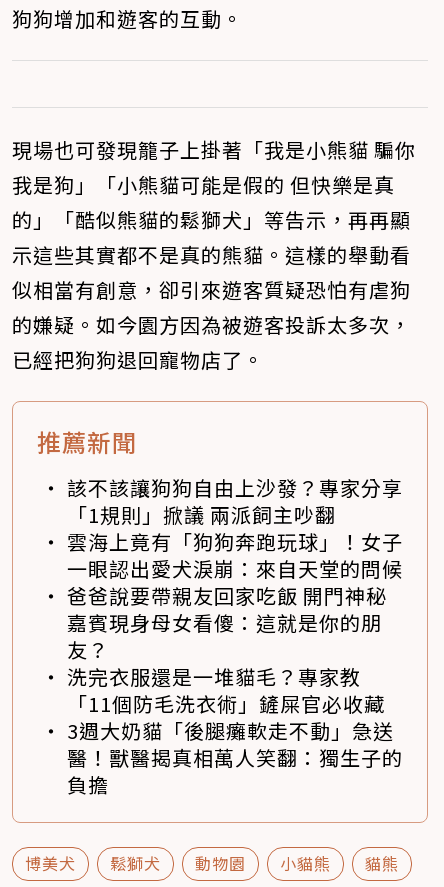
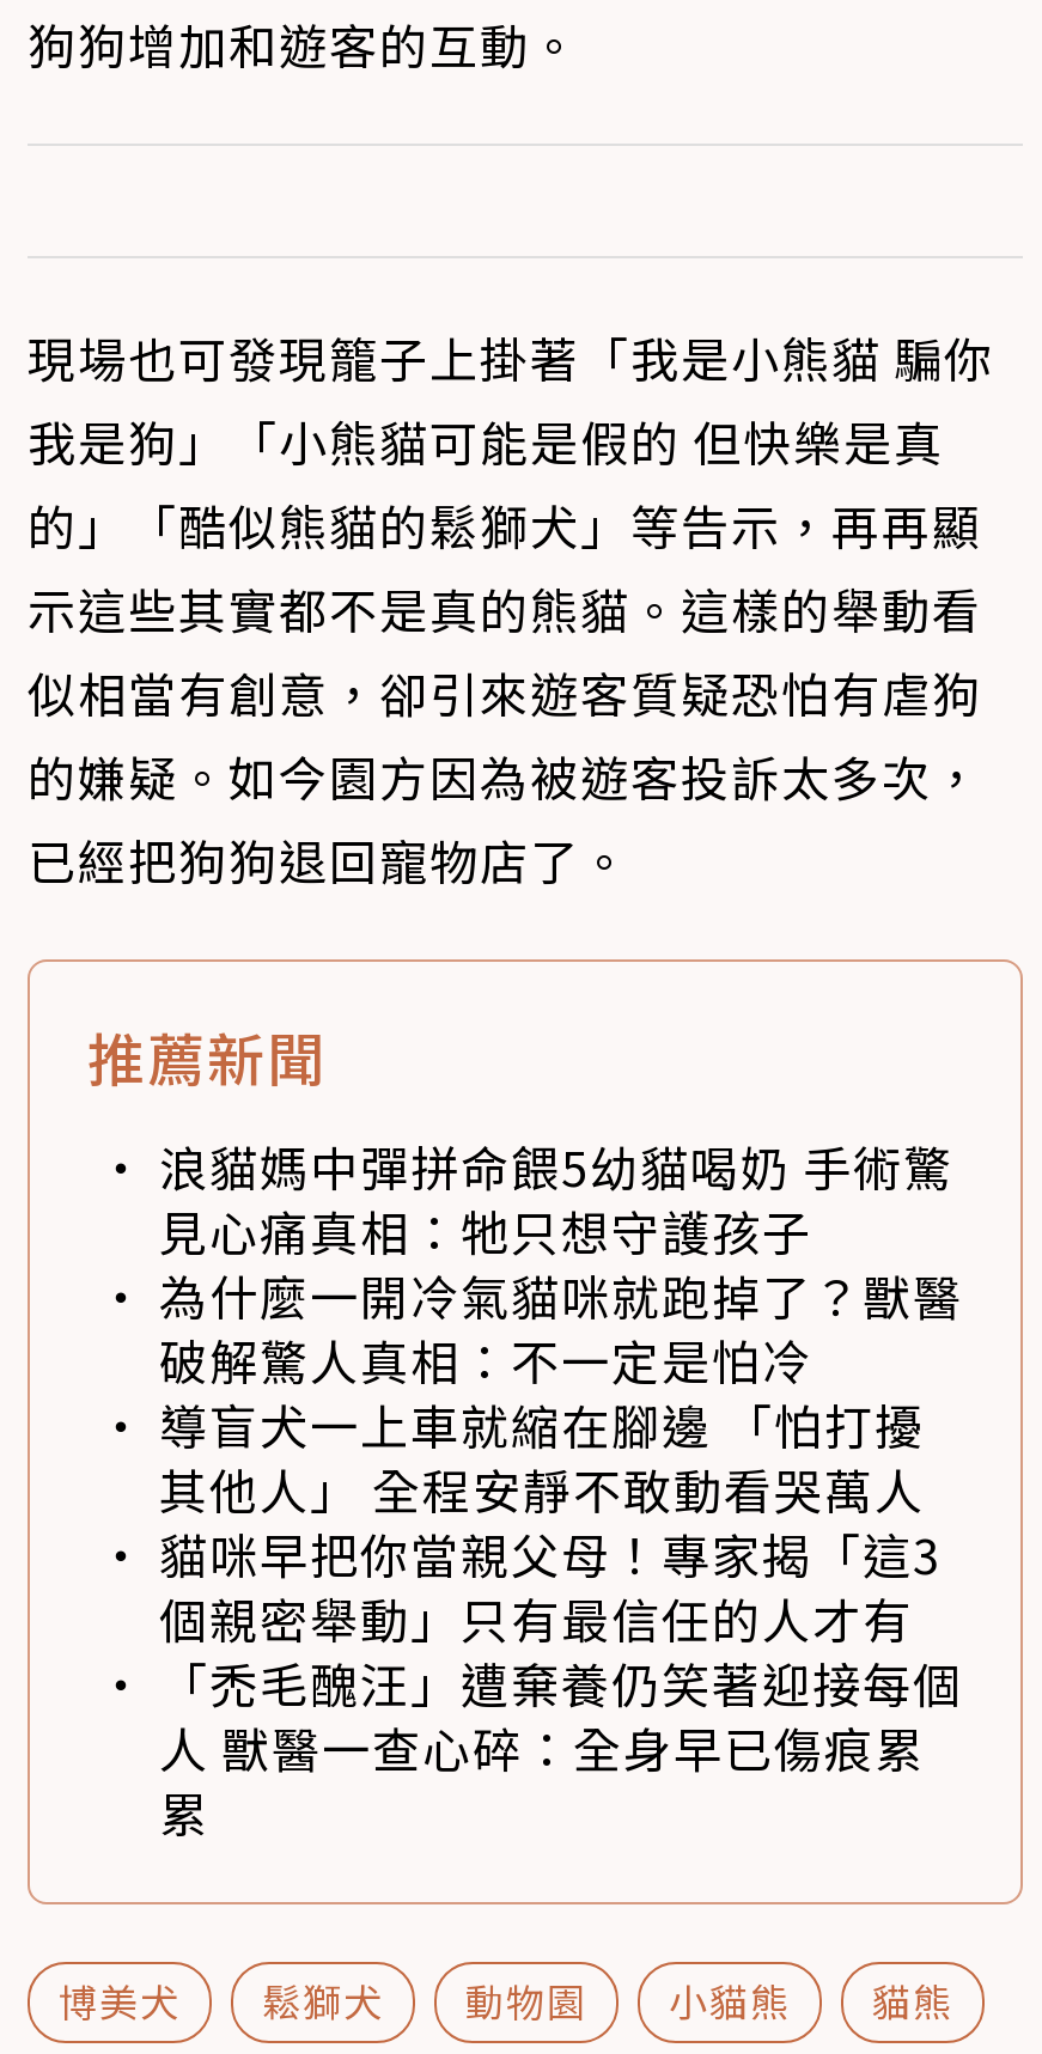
- 該不該讓狗狗自由上沙發？專家分享
- 「1規則」掀議 兩派飼主吵翻
- 雲海上竟有「狗狗奔跑玩球」！女子
- 一眼認出愛犬淚崩：來自天堂的問候
- 爸爸說要帶親友回家吃飯 開門神秘
- 嘉賓現身母女看傻：這就是你的朋
- 友？
- 洗完衣服還是一堆貓毛？專家教
- 「11個防毛洗衣術」鏟屎官必收藏
- 3週大奶貓「後腿癱軟走不動」急送
- 醫！獸醫揭真相萬人笑翻：獨生子的
- 負擔
+ 浪貓媽中彈拼命餵5幼貓喝奶 手術驚
+ 見心痛真相：牠只想守護孩子
+ 為什麼一開冷氣貓咪就跑掉了？獸醫
+ 破解驚人真相：不一定是怕冷
+ 導盲犬一上車就縮在腳邊 「怕打擾
+ 其他人」 全程安靜不敢動看哭萬人
+ 貓咪早把你當親父母！專家揭「這3
+ 個親密舉動」只有最信任的人才有
+ 「禿毛醜汪」遭棄養仍笑著迎接每個
+ 人 獸醫一查心碎：全身早已傷痕累
+ 累
